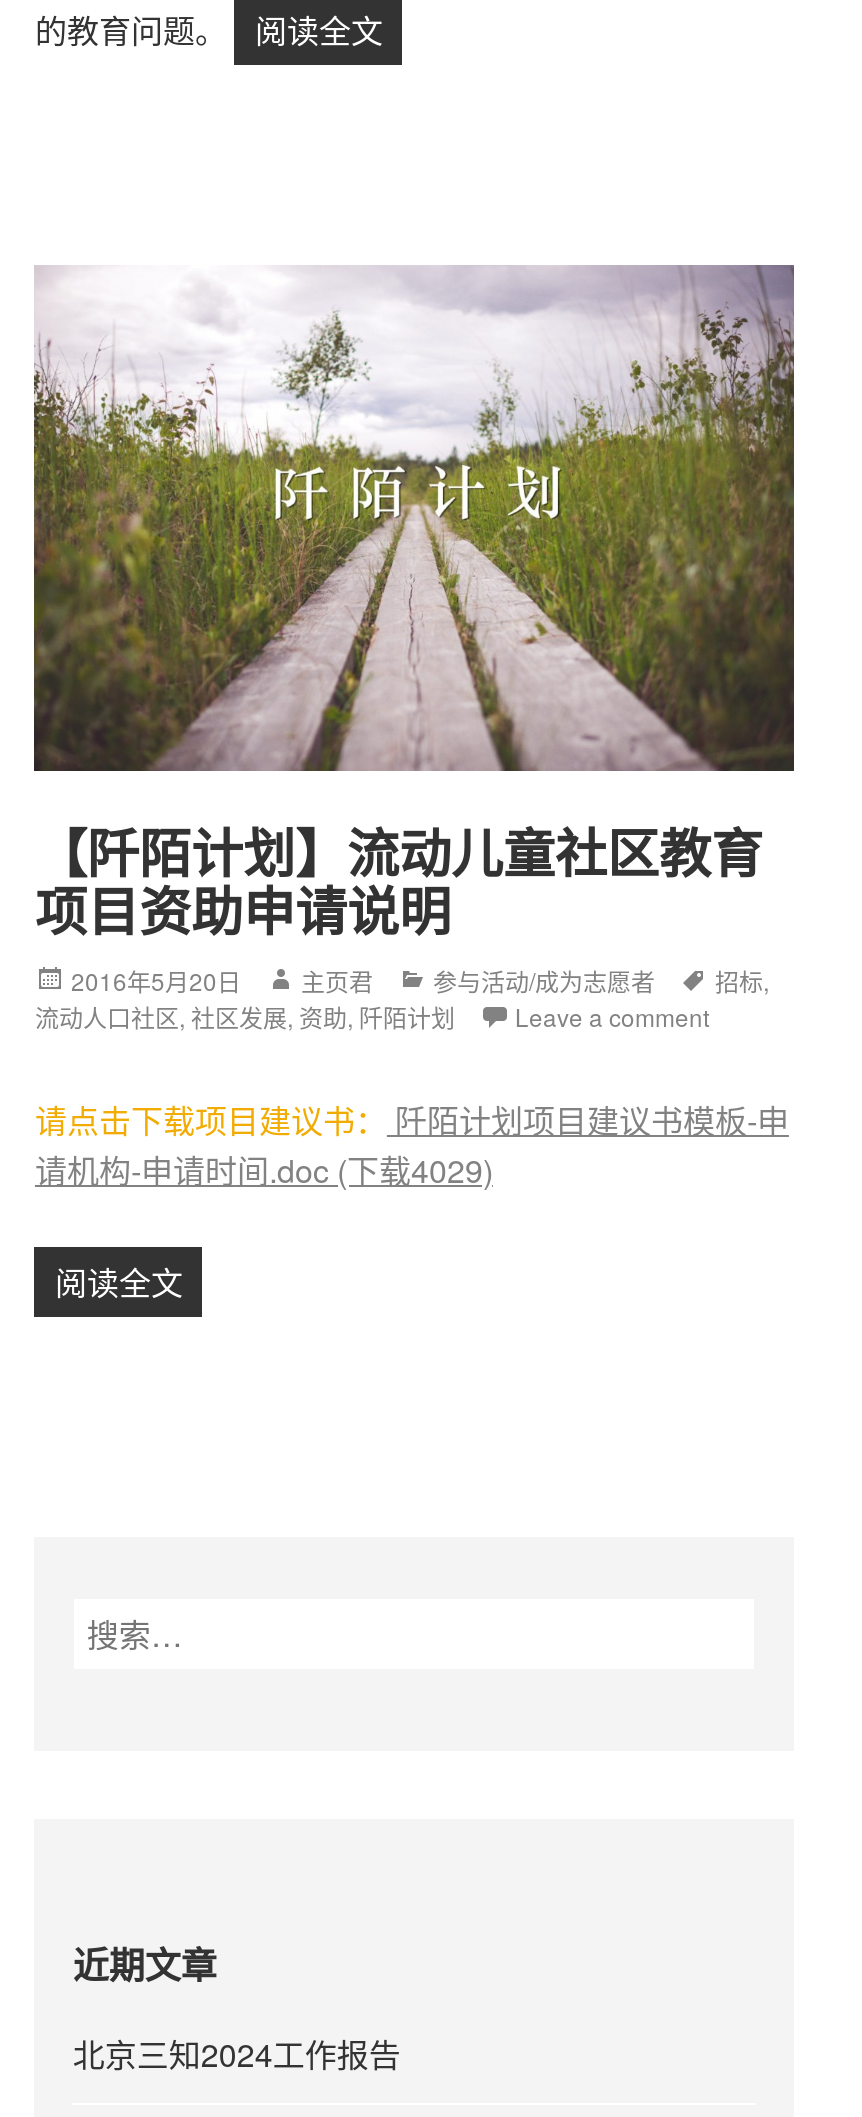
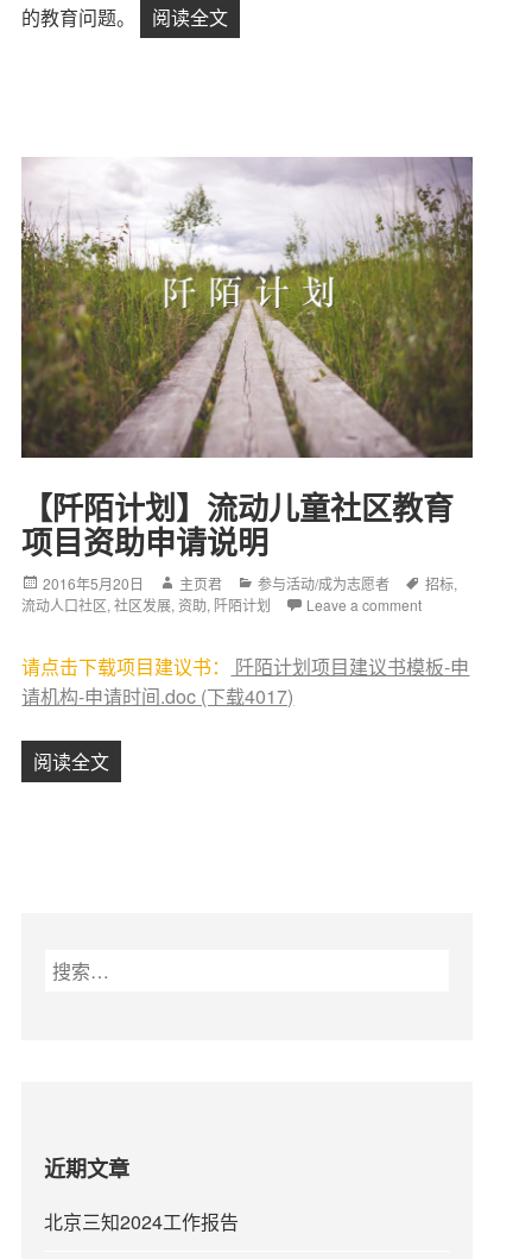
- 请机构-申请时间.doc (下载4029)
+ 请机构-申请时间.doc (下载4017)
